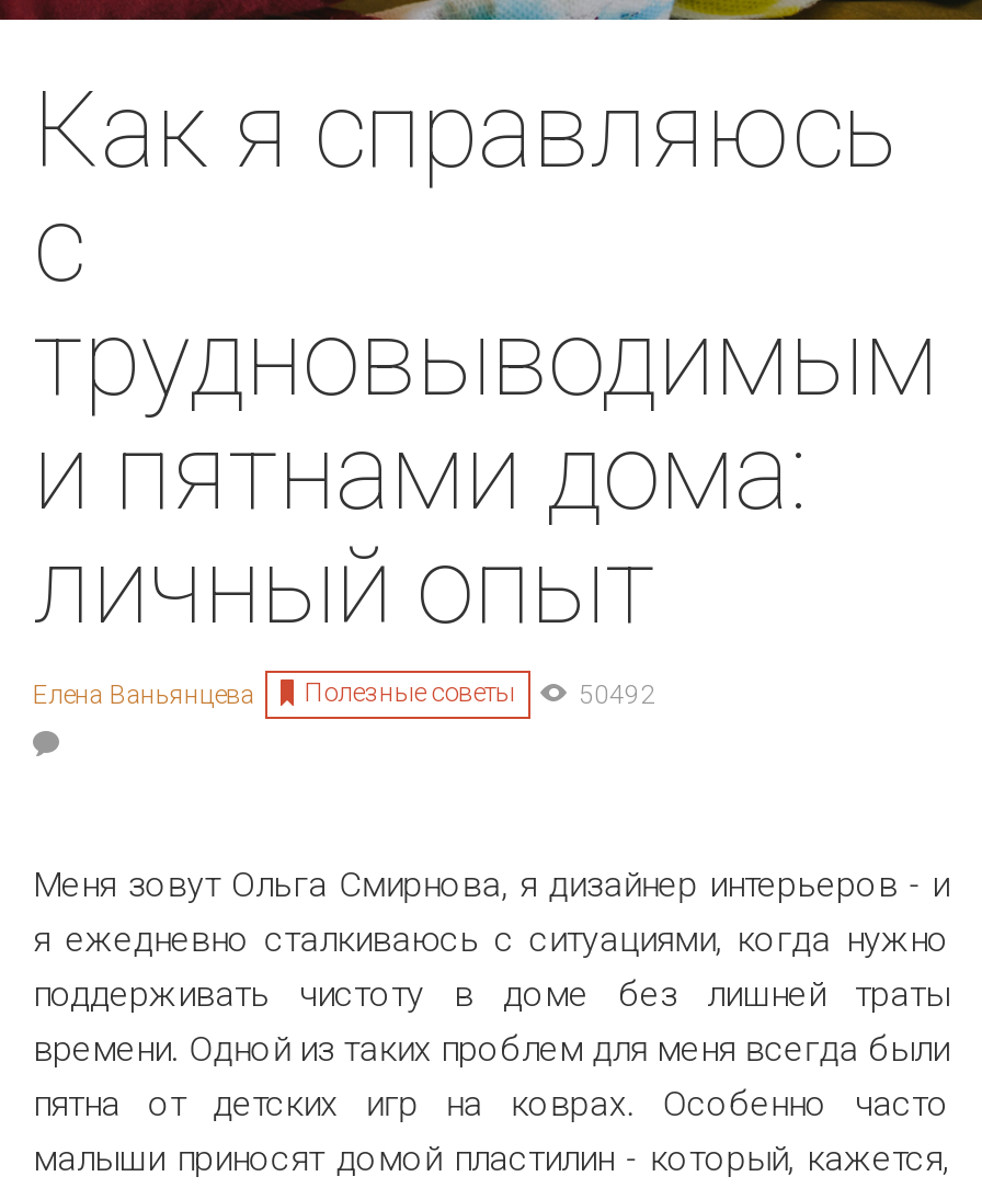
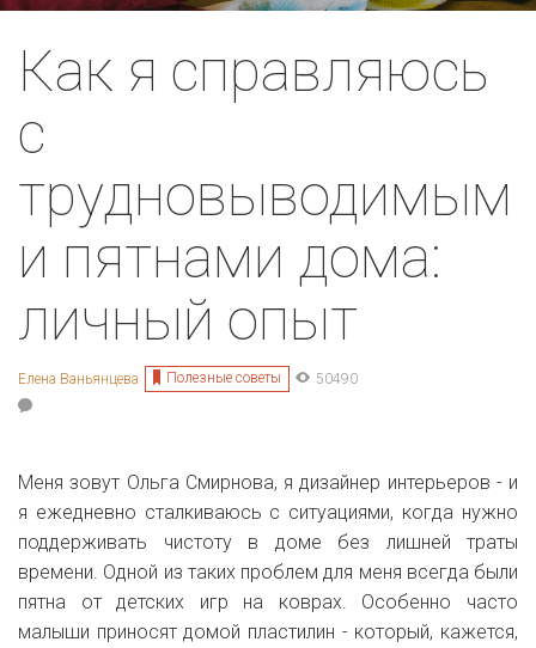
- 50492
+ 50490
